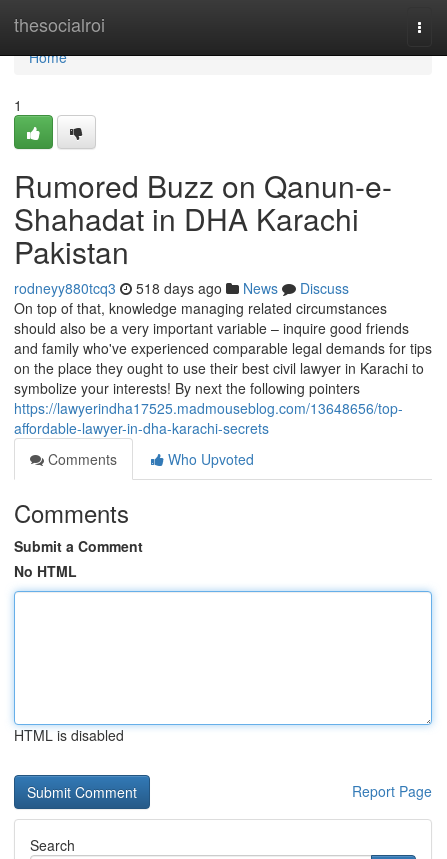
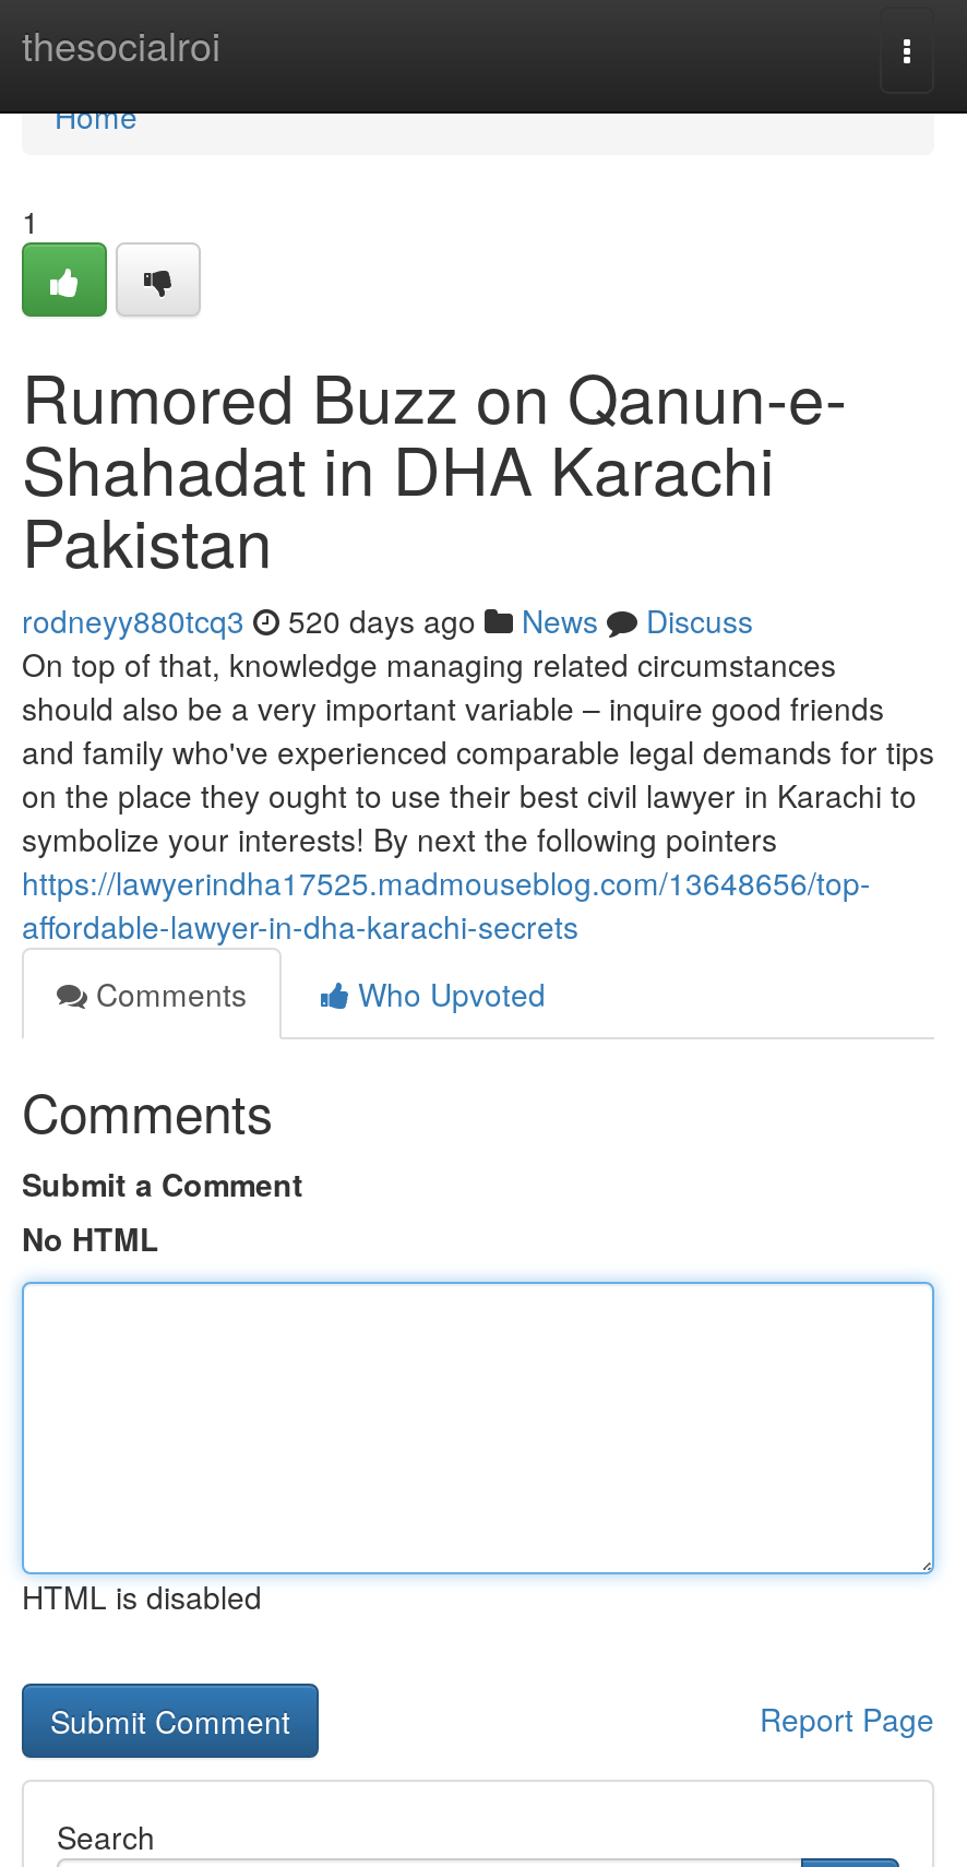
- rodneyy880tcq3 518 days ago News Discuss
+ rodneyy880tcq3 520 days ago News Discuss
